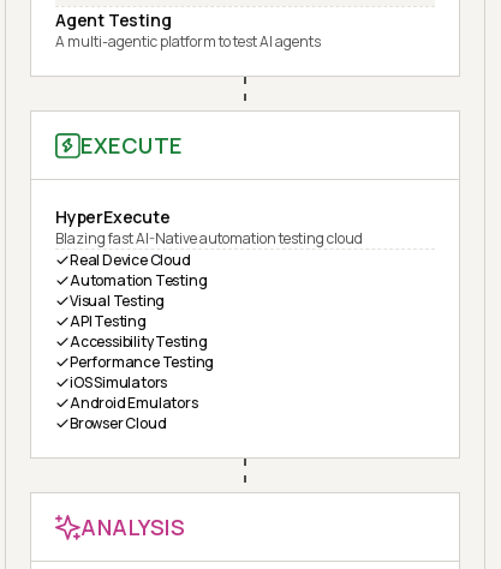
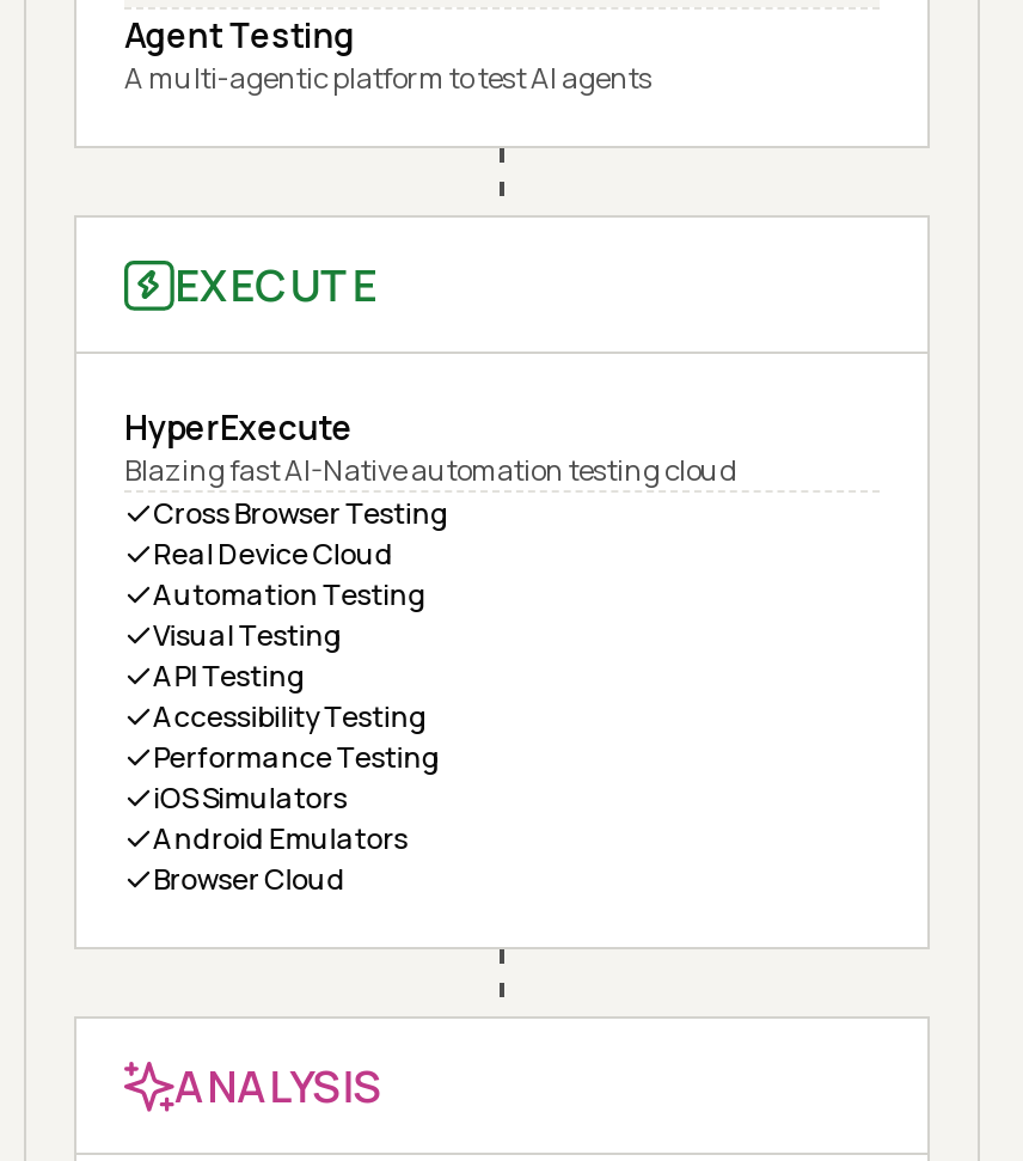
+ Cross Browser Testing
